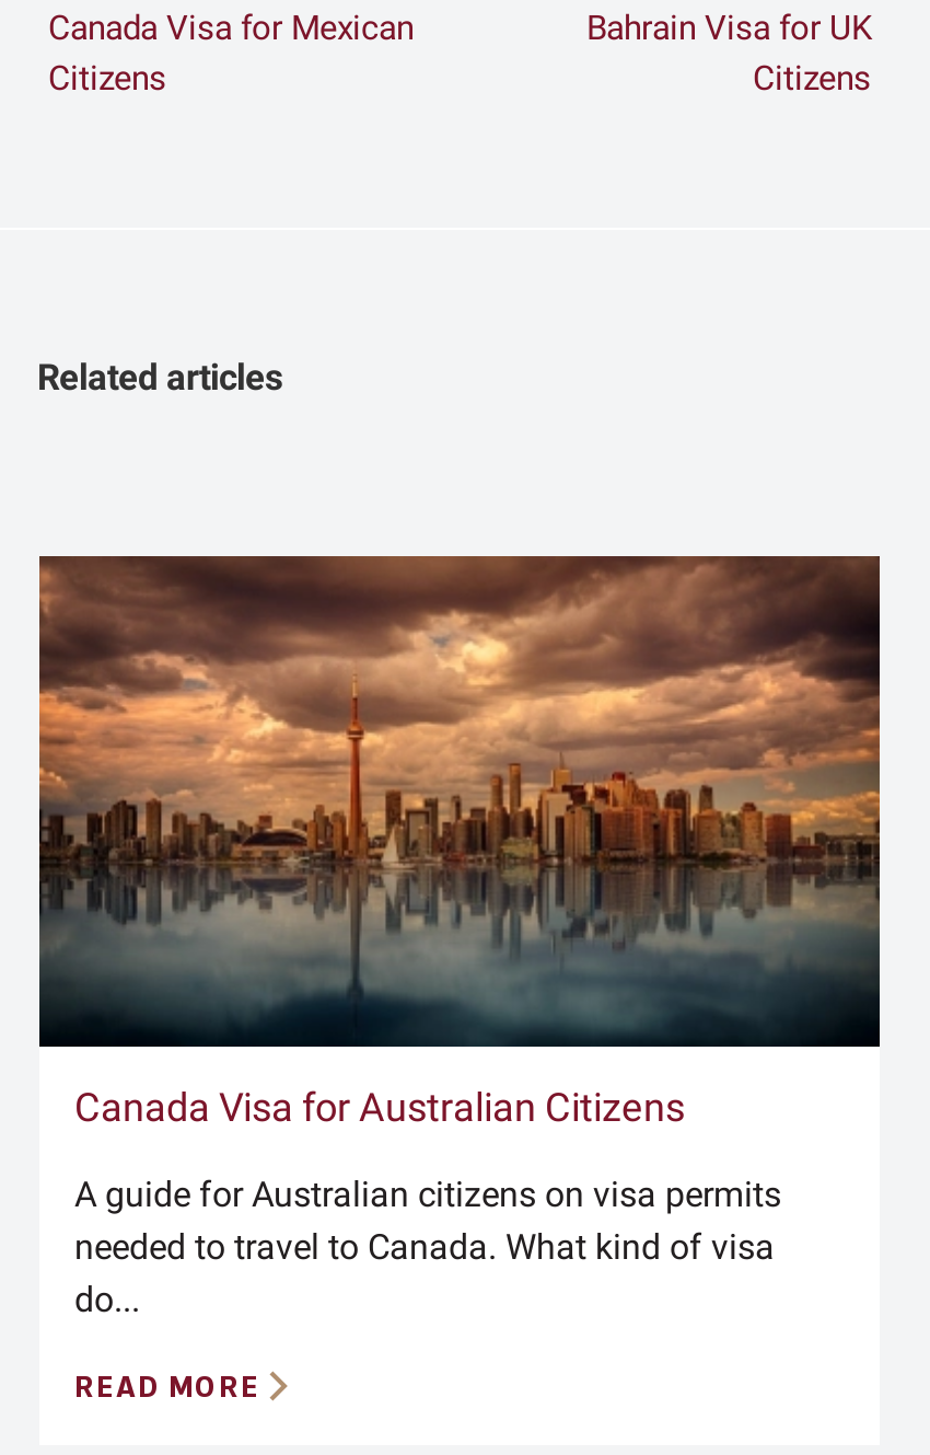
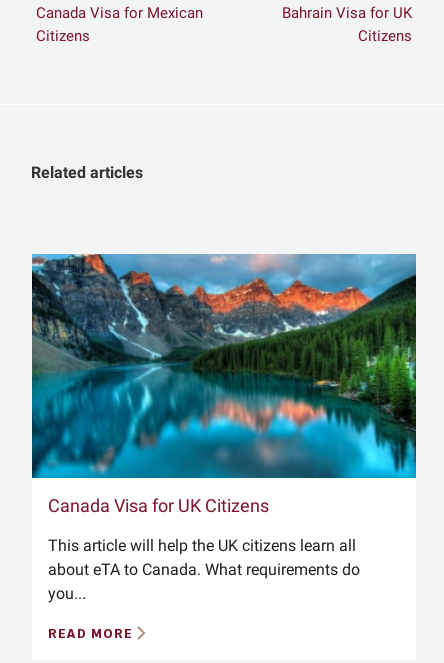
- [image]
- Canada Visa for Australian Citizens
+ [image]
+ Canada Visa for UK Citizens

- A guide for Australian citizens on visa permits
- needed to travel to Canada. What kind of visa
- do...
+ This article will help the UK citizens learn all
+ about eTA to Canada. What requirements do
+ you...
